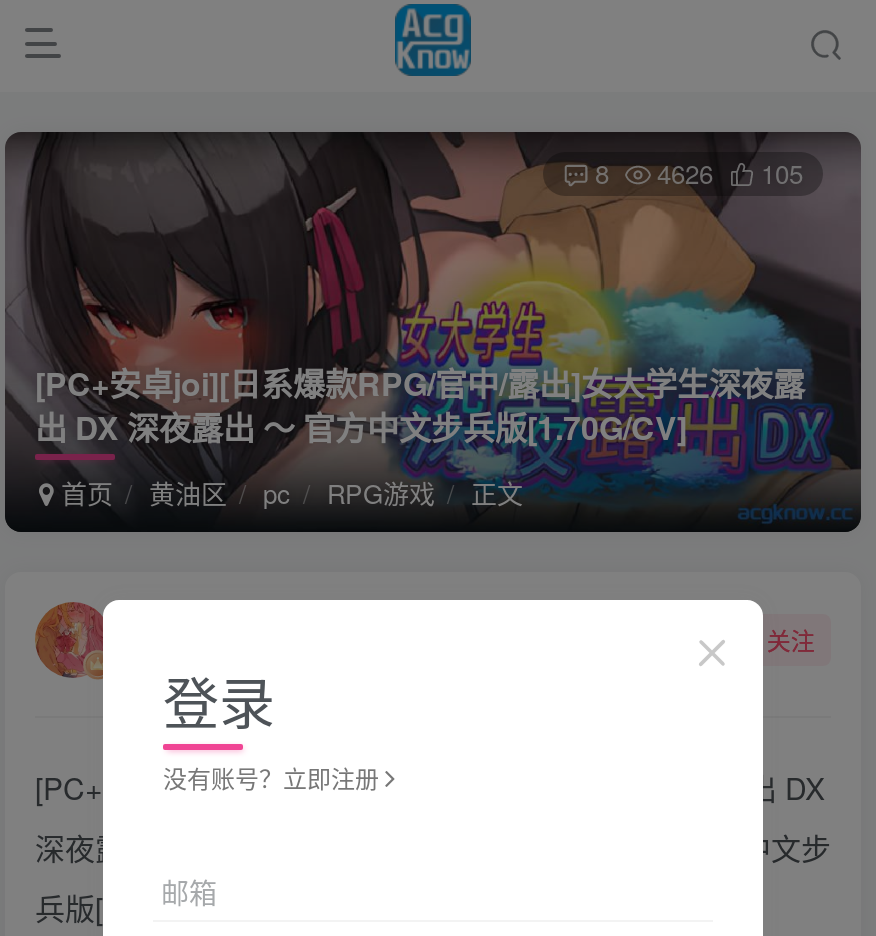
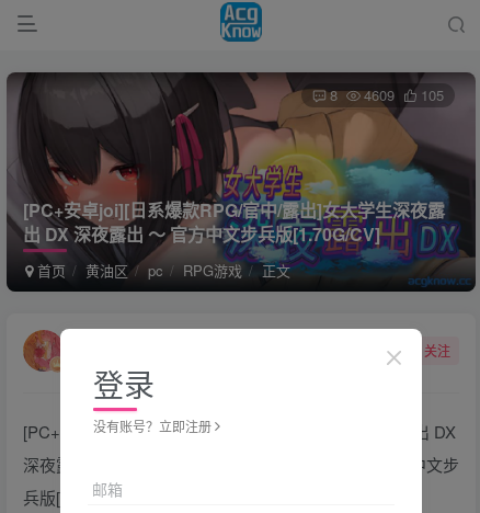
- 4626
+ 4609
